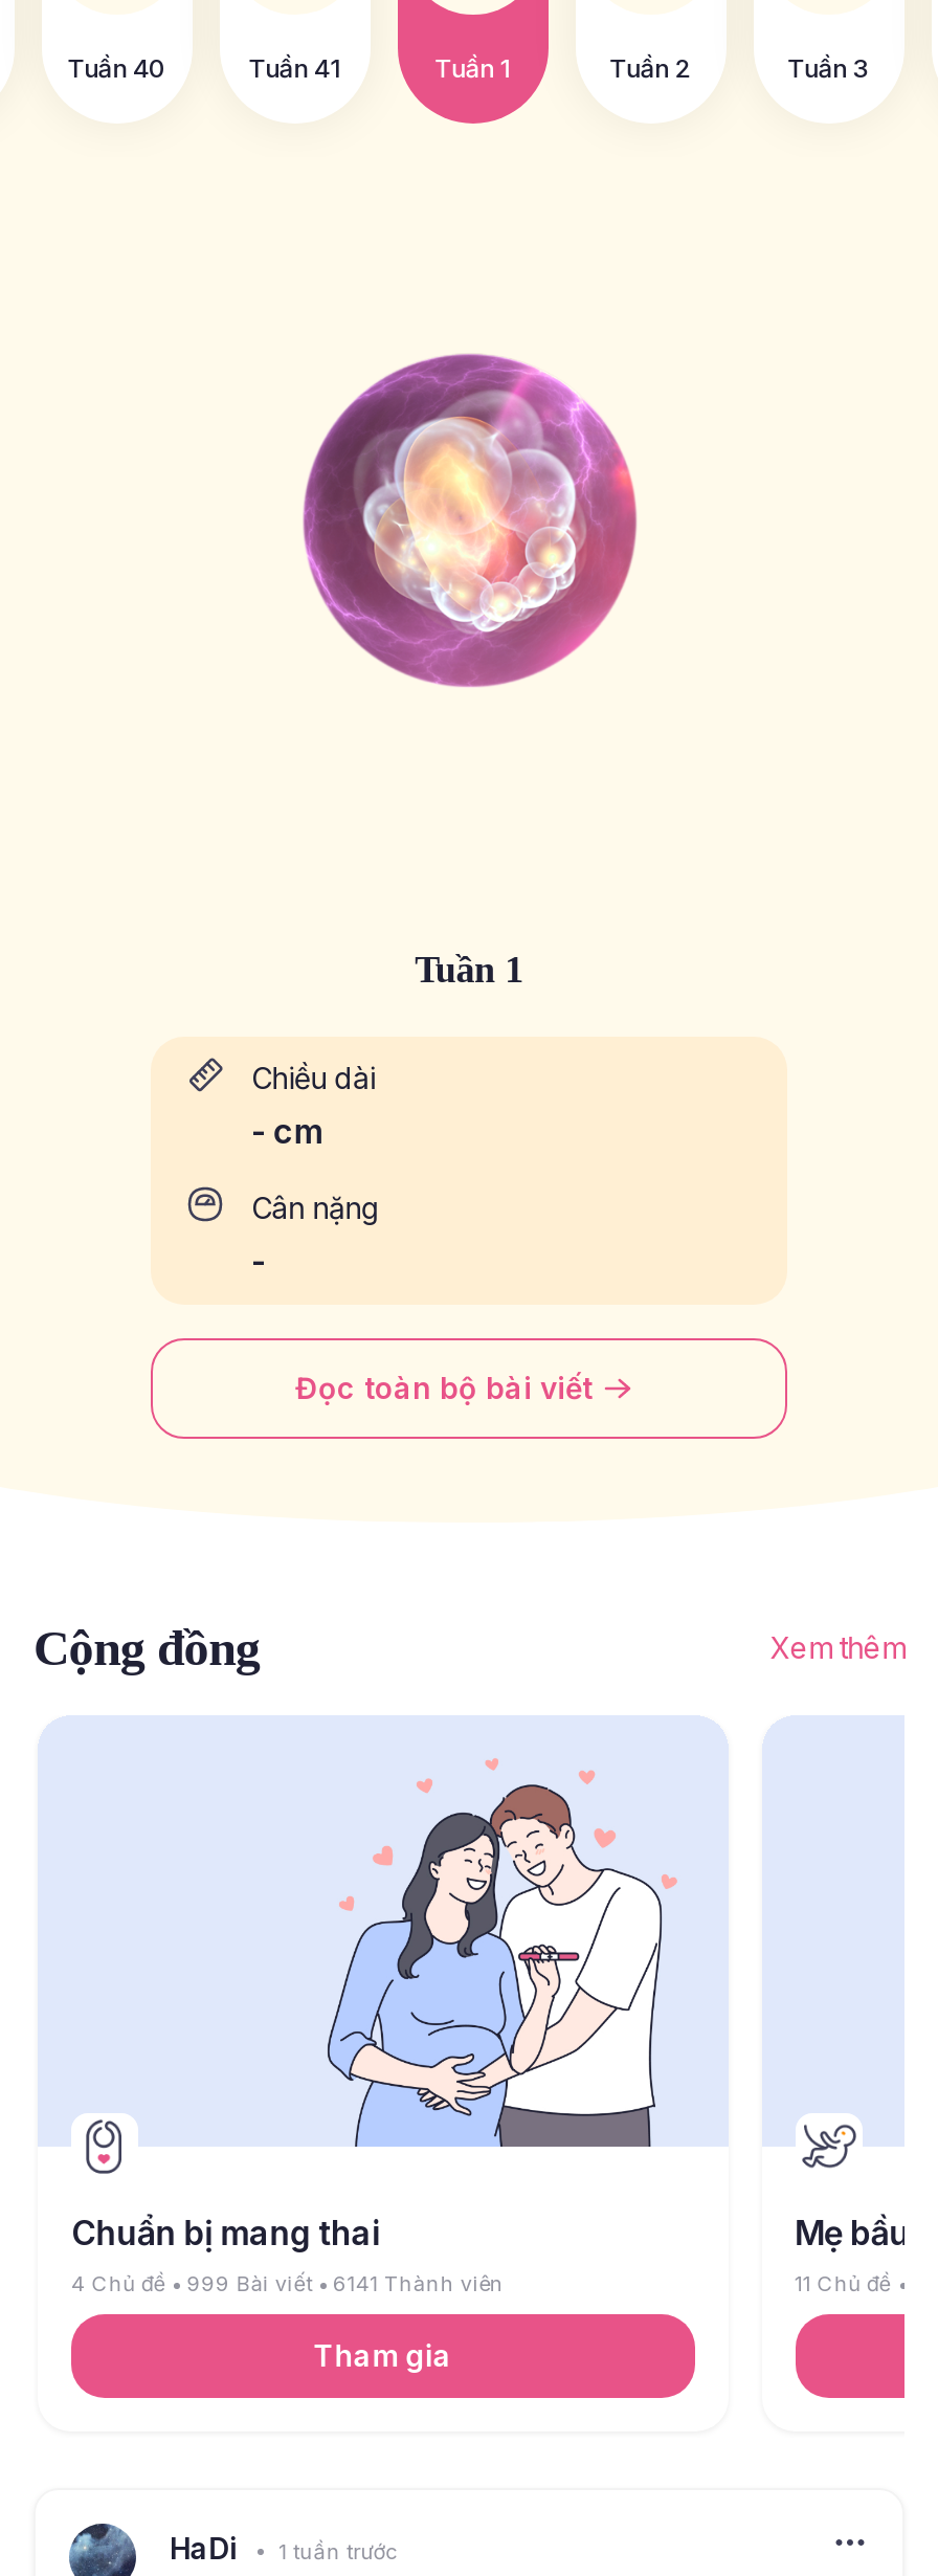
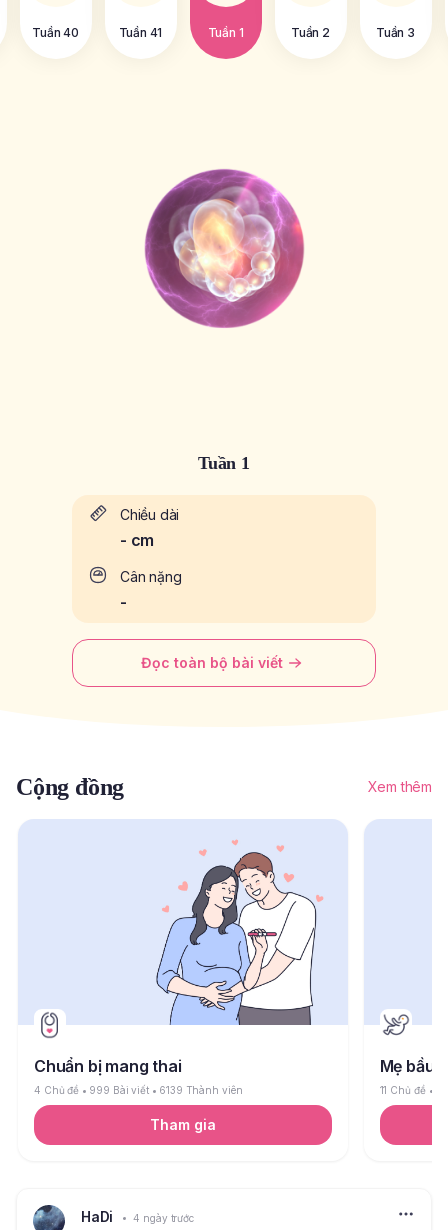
- 4 Chủ đề 999 Bài viết 6141 Thành viên
+ 4 Chủ đề 999 Bài viết 6139 Thành viên

- HaDi 1 tuần trước
+ HaDi 4 ngày trước
